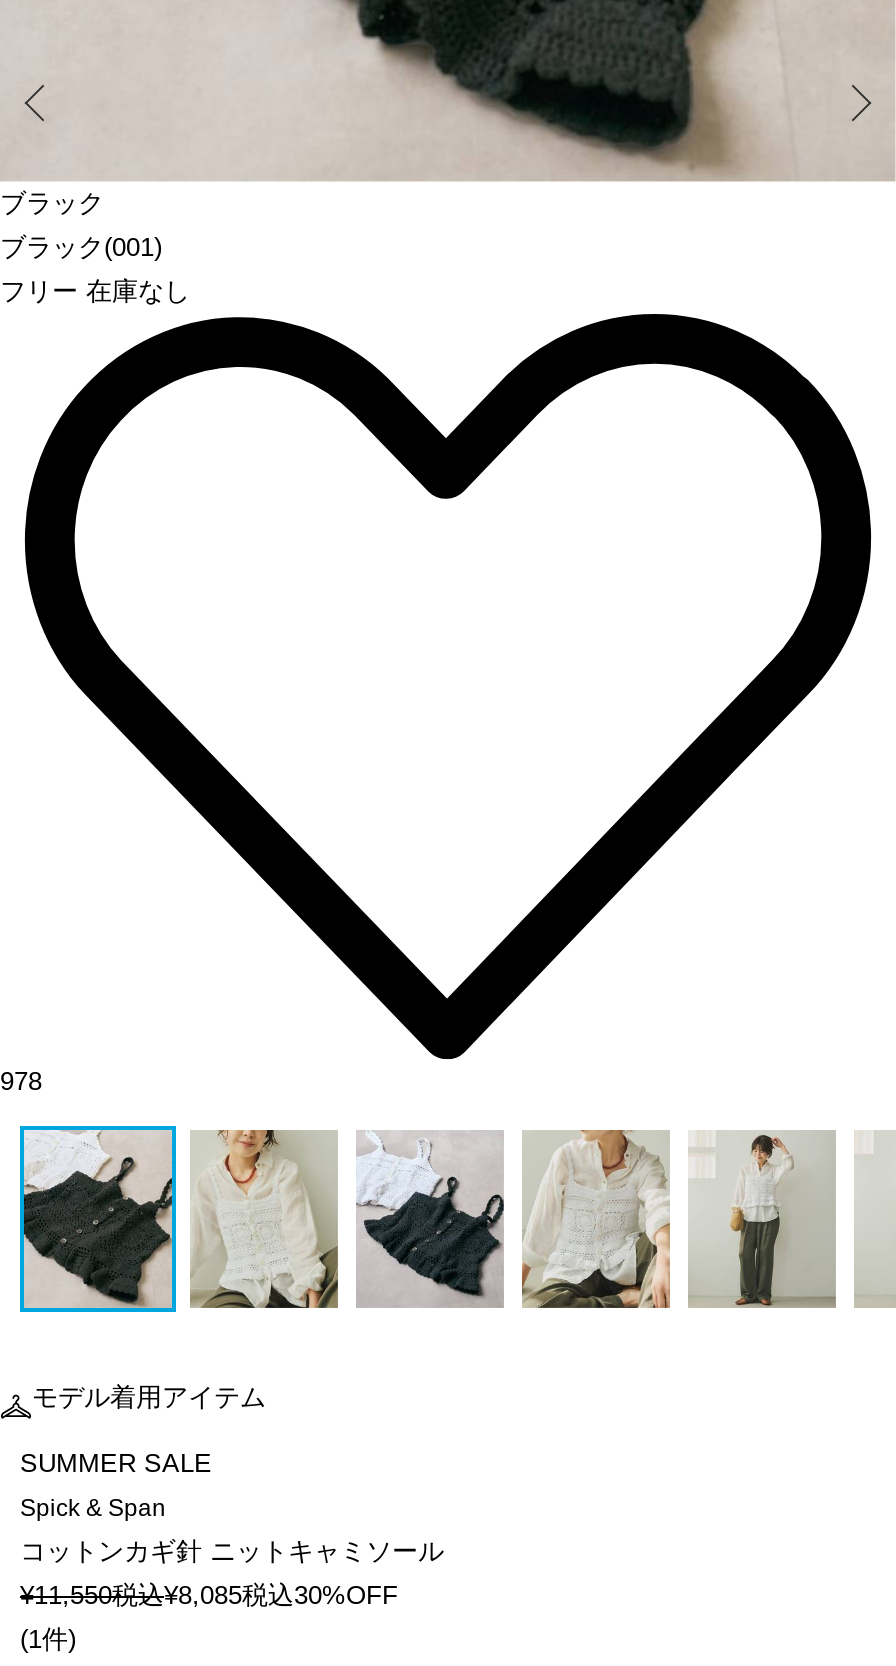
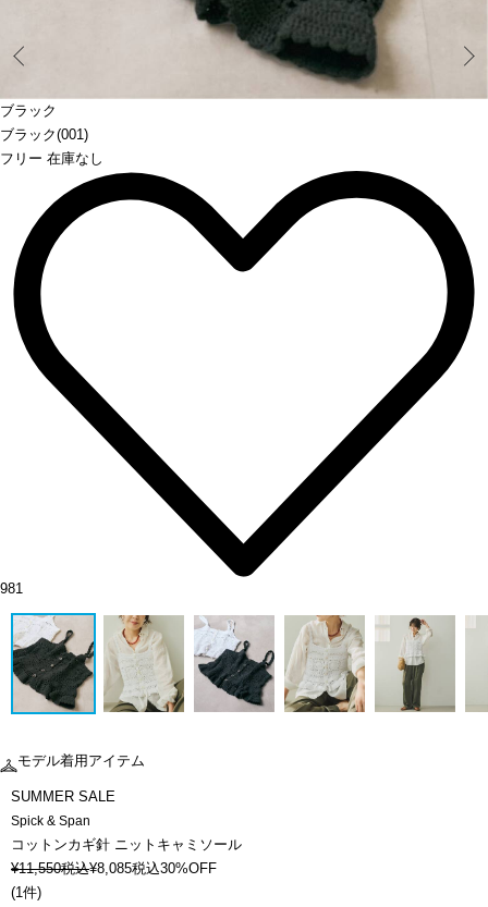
- 978
+ 981
